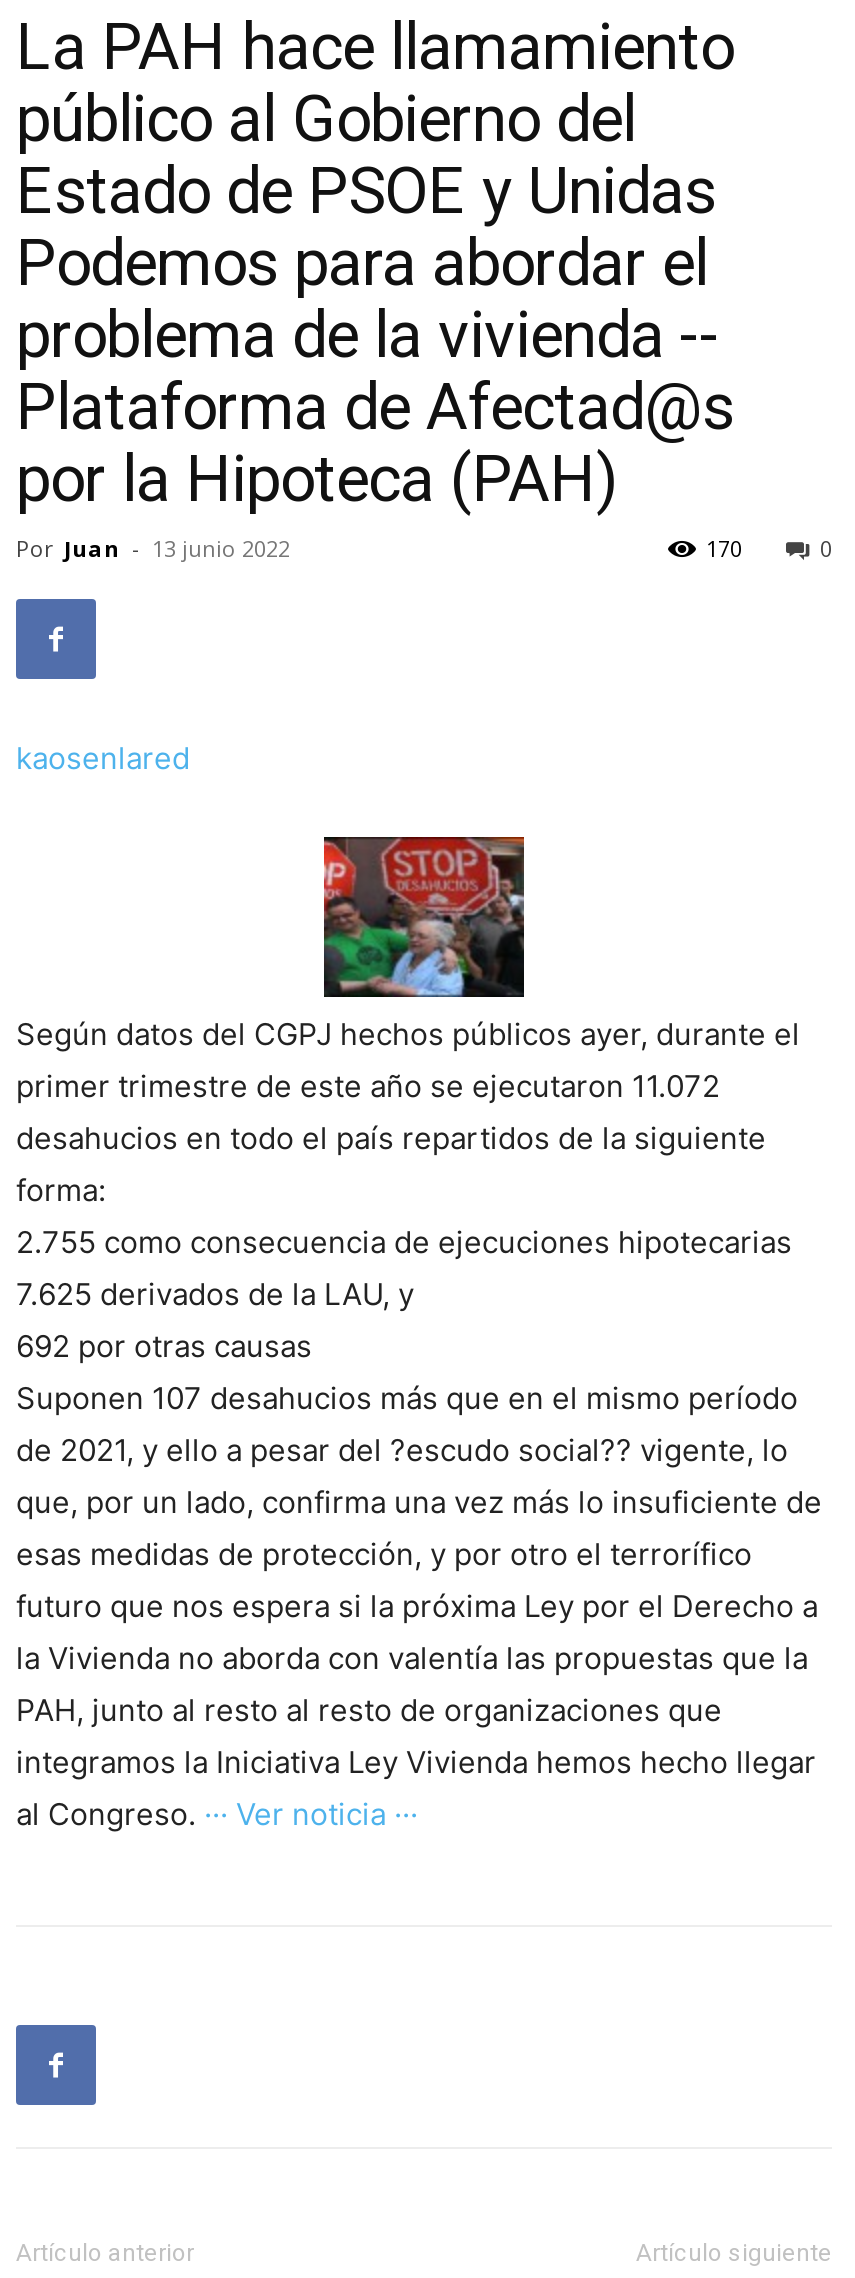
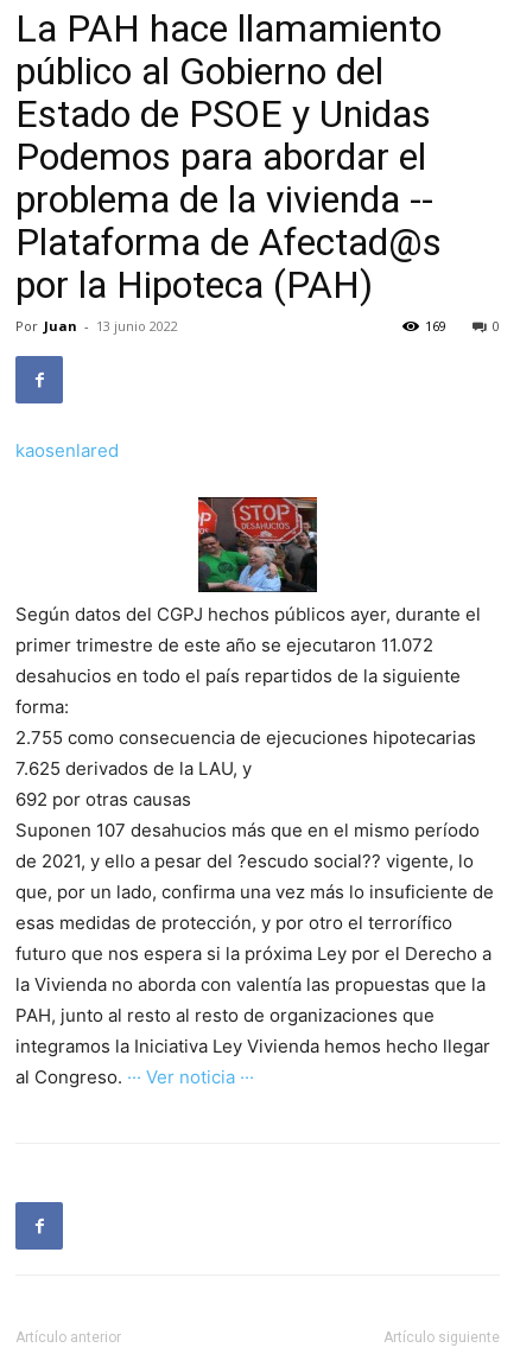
- 170
+ 169
